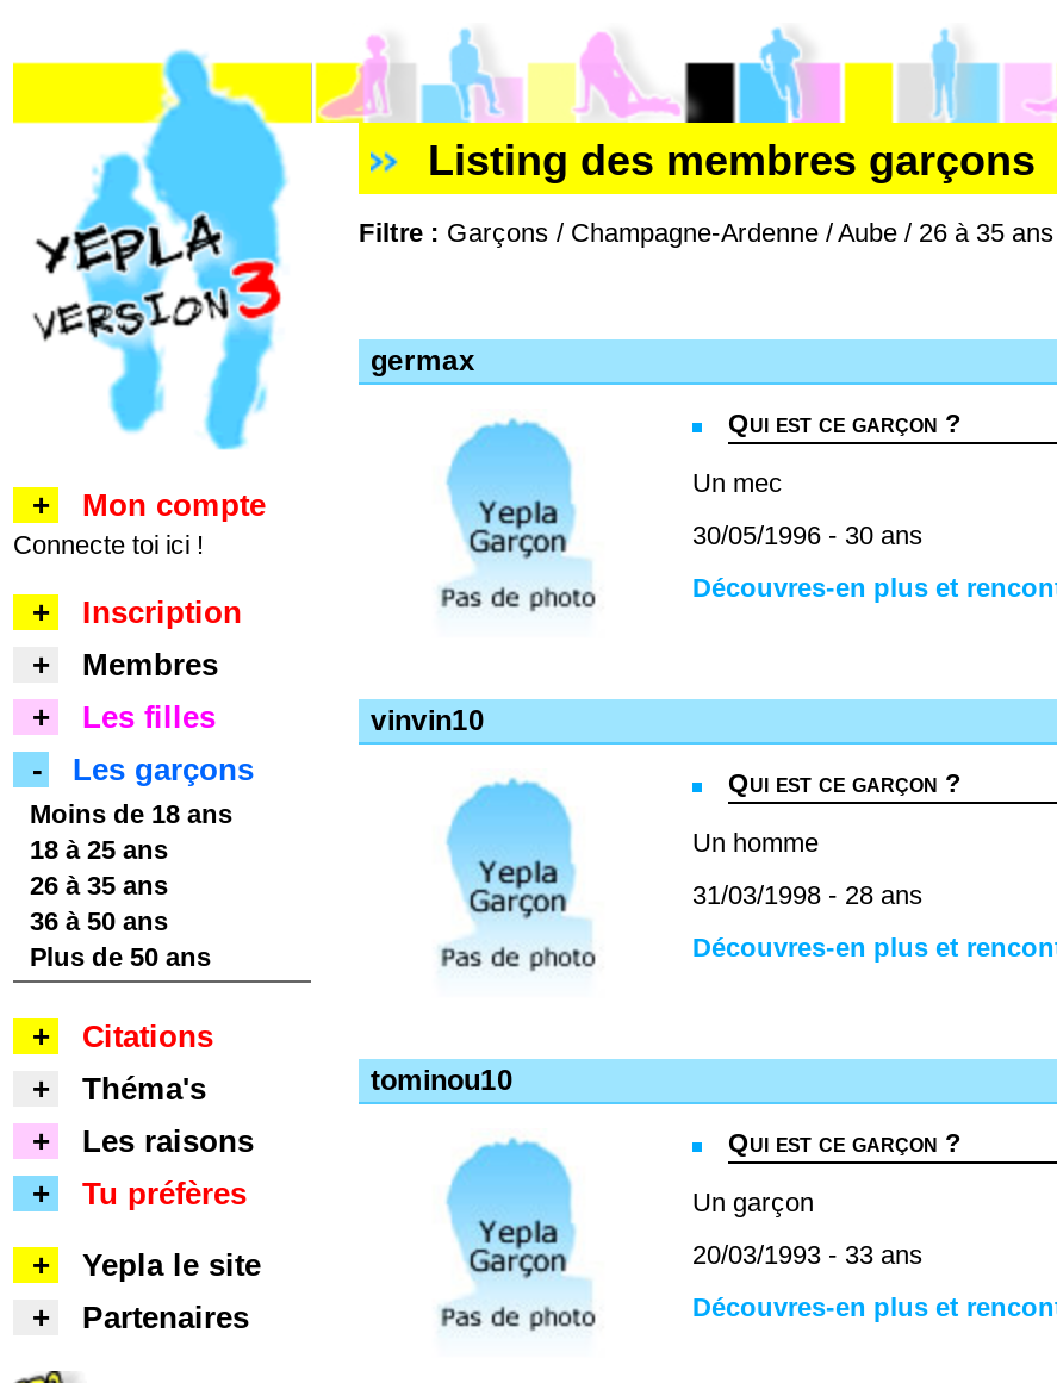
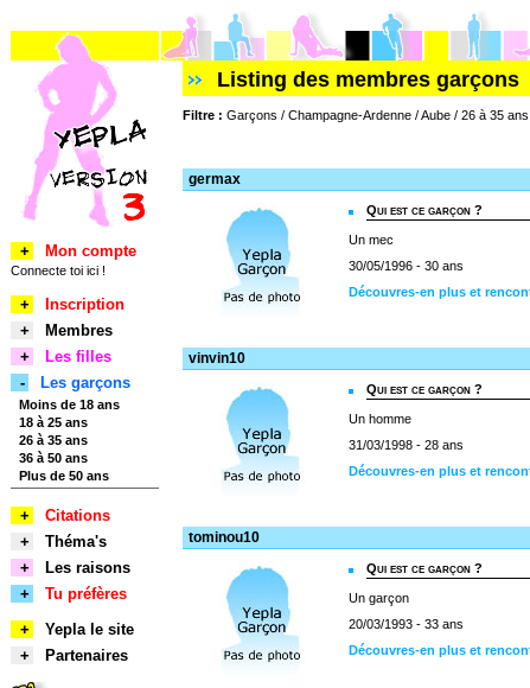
- [image]
+ [image]
